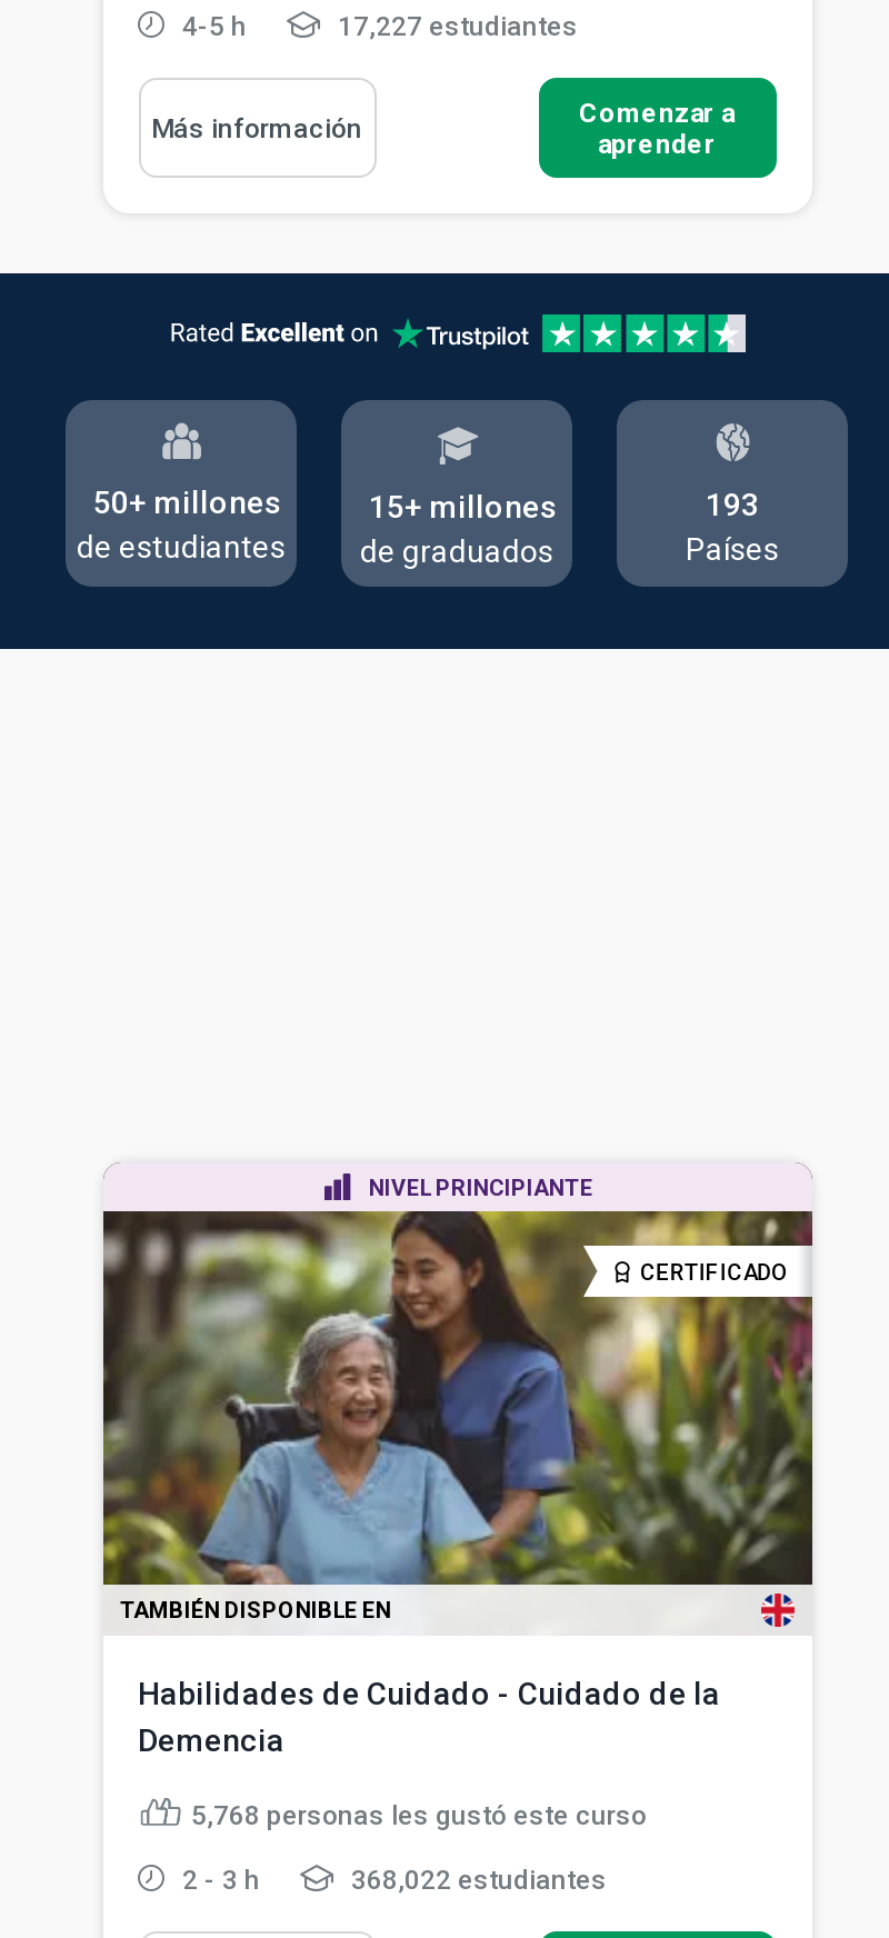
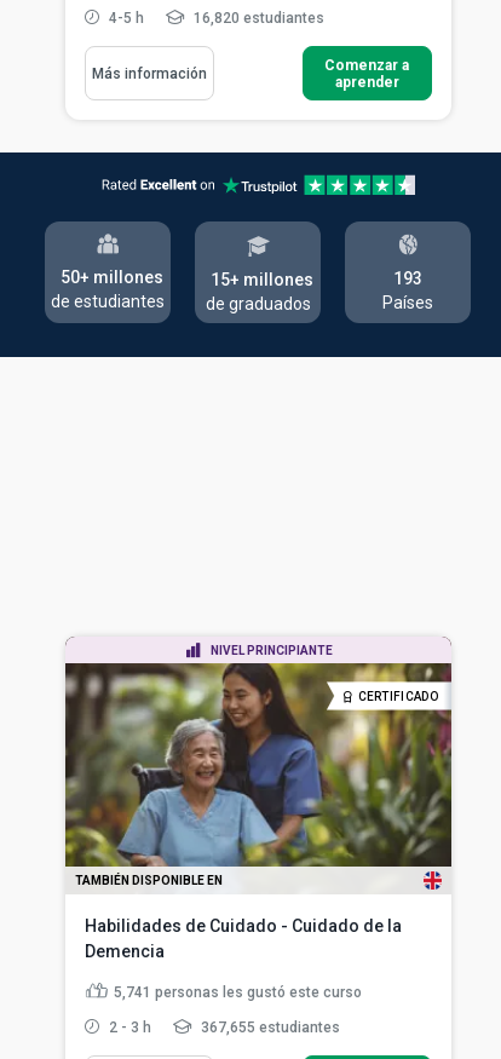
- 17,227 estudiantes
+ 16,820 estudiantes

- 5,768 personas les gustó este curso
+ 5,741 personas les gustó este curso

- 368,022 estudiantes
+ 367,655 estudiantes
